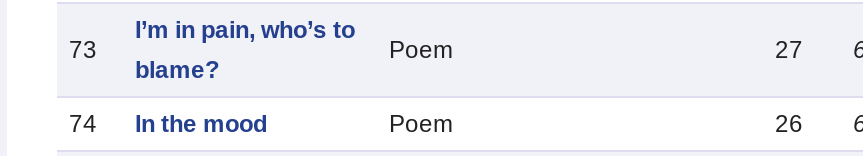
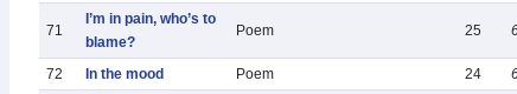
- 73
+ 71

- 27
+ 25

- 74 In the mood
+ 72 In the mood

- 26
+ 24
